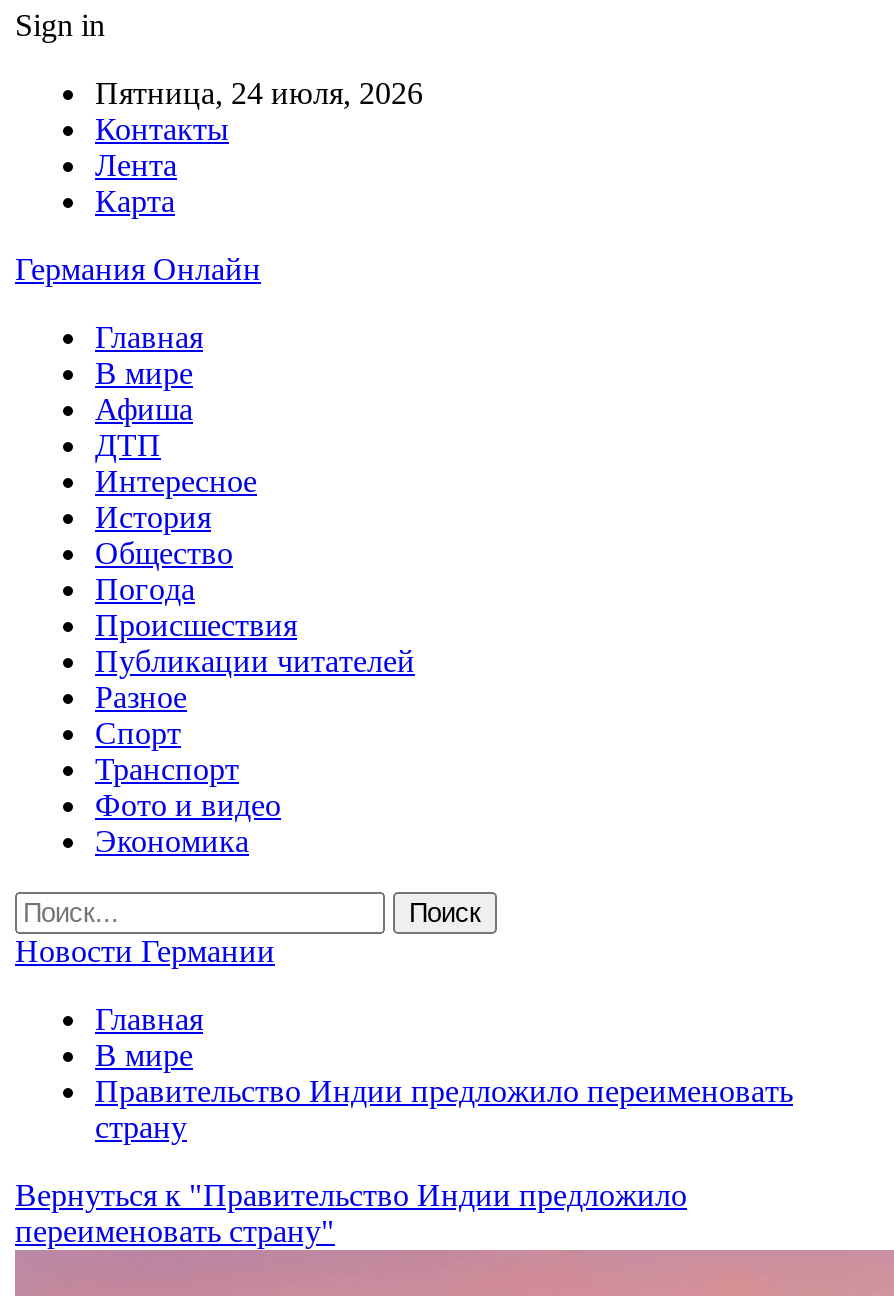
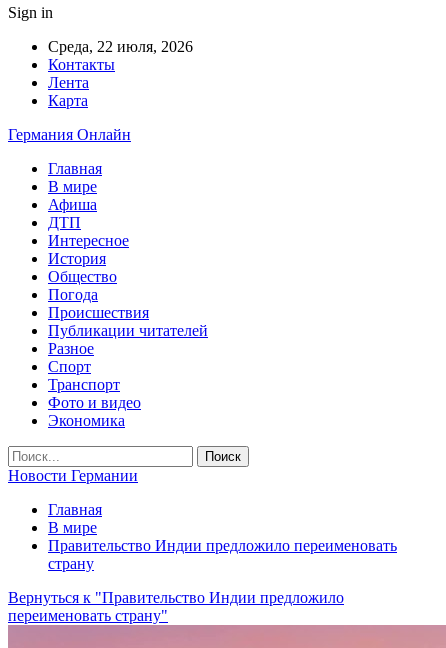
- Пятница, 24 июля, 2026
+ Среда, 22 июля, 2026
